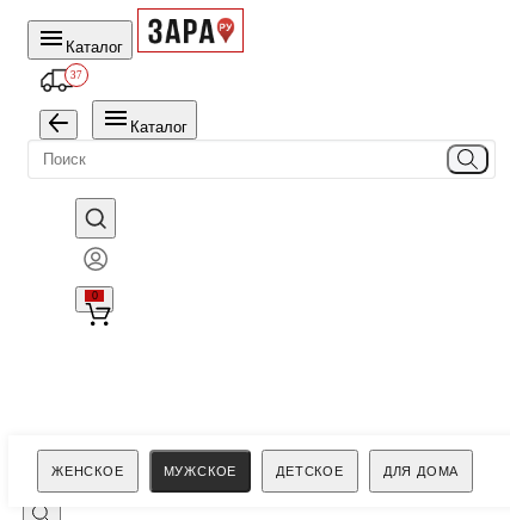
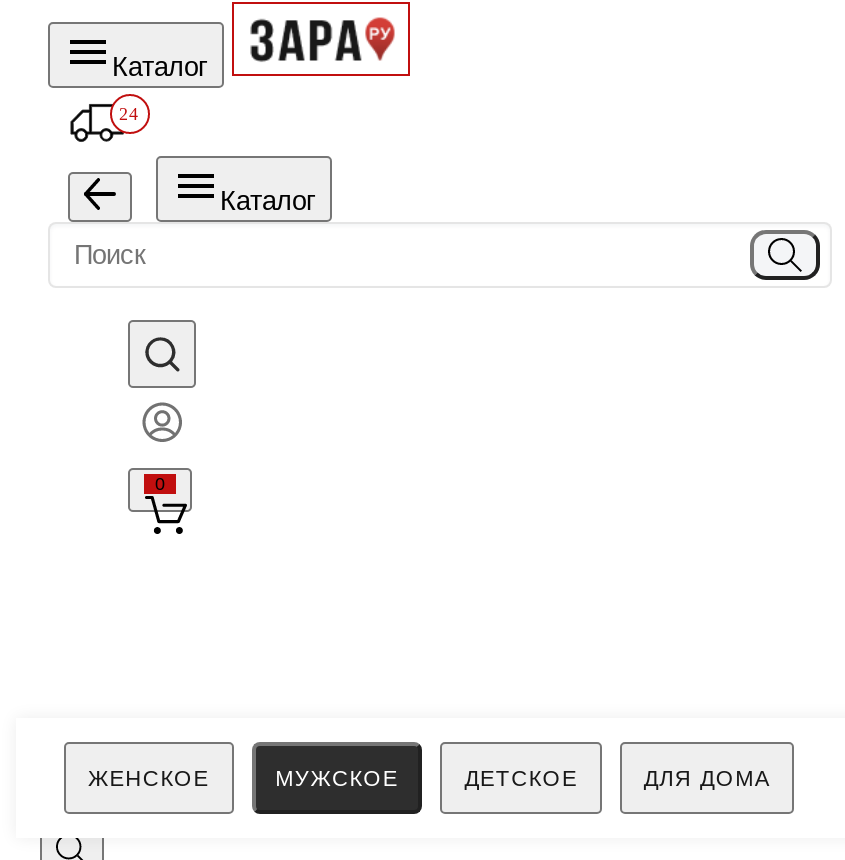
- 37
+ 24
